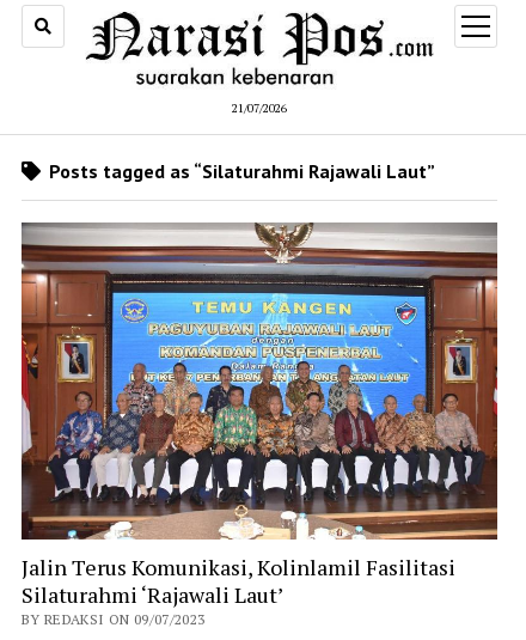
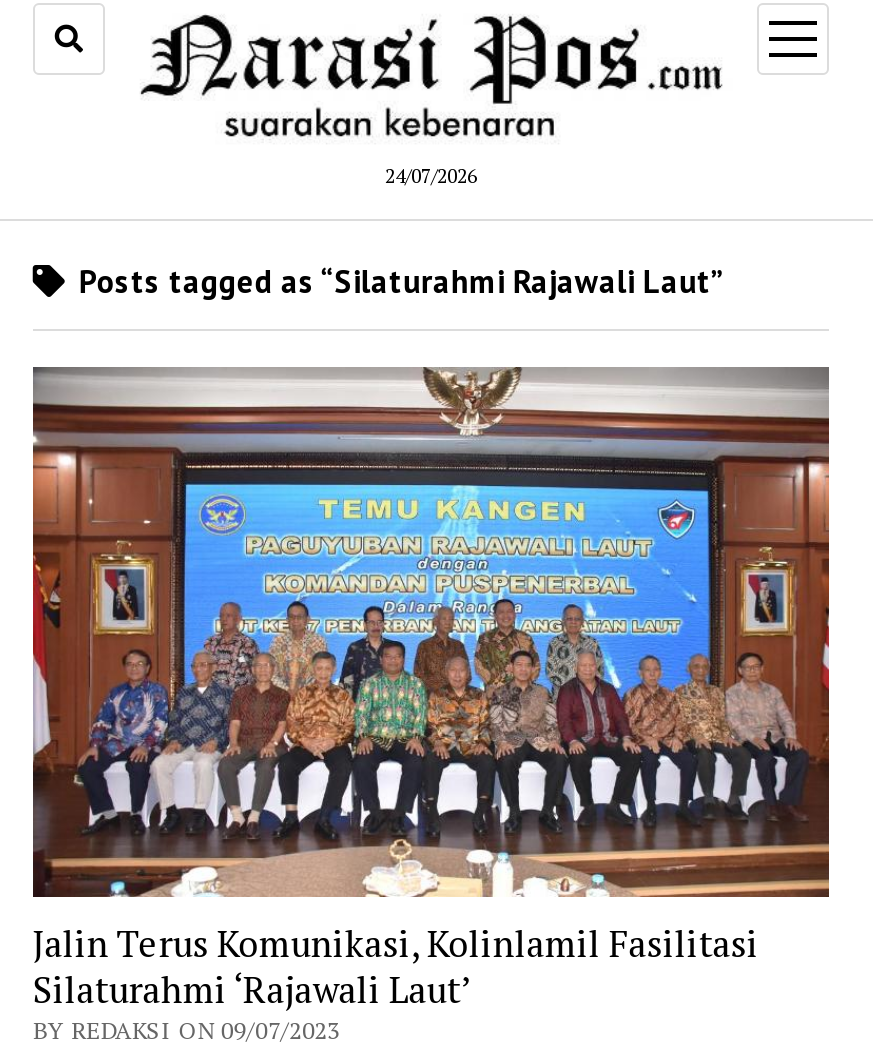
- 21/07/2026
+ 24/07/2026
